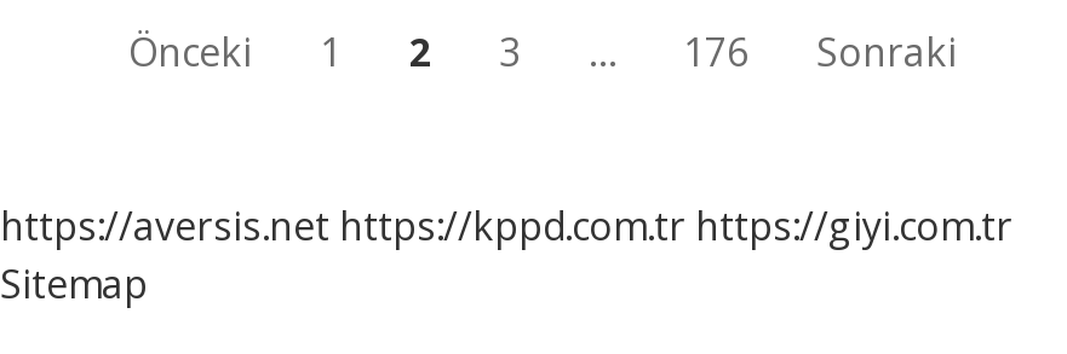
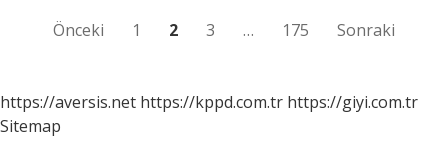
- 176
+ 175
